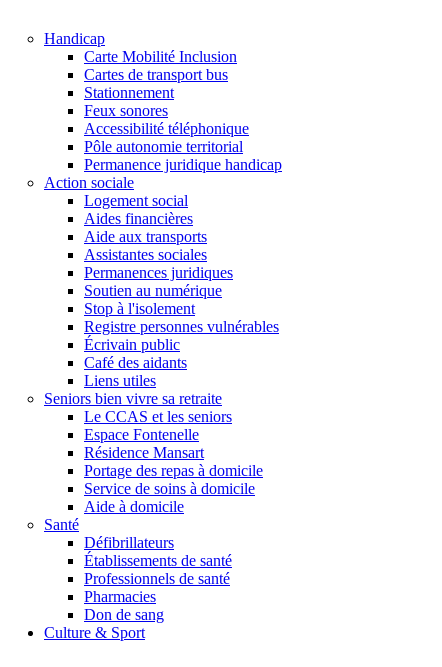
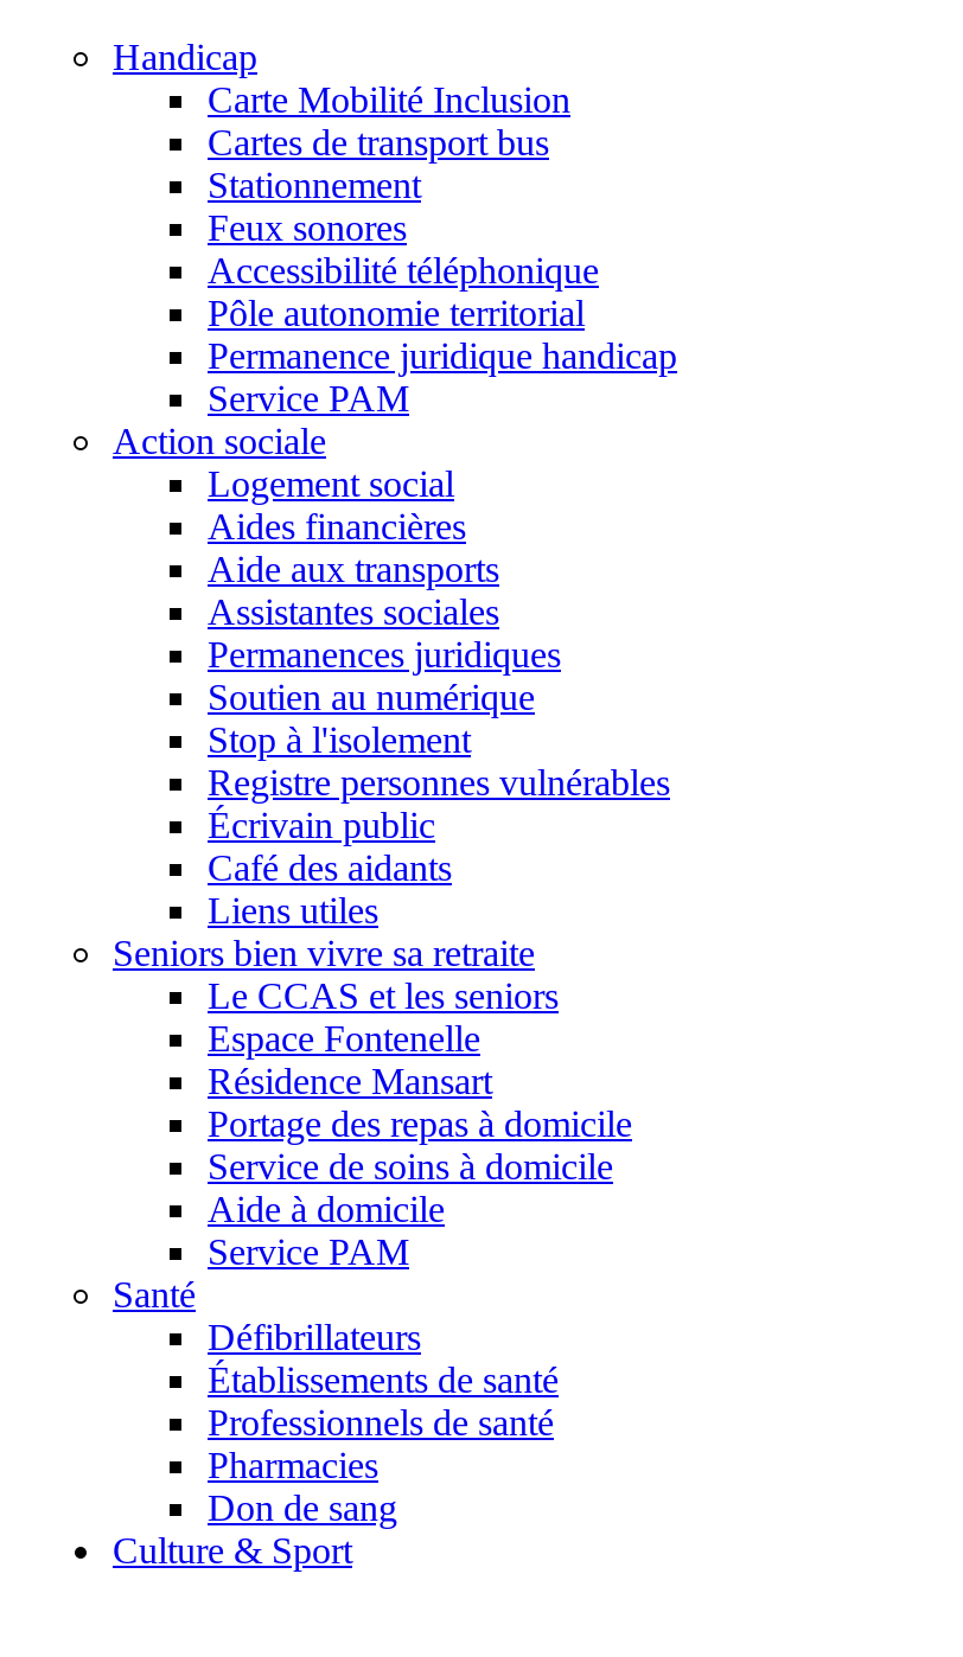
+ Service PAM

+ Service PAM
